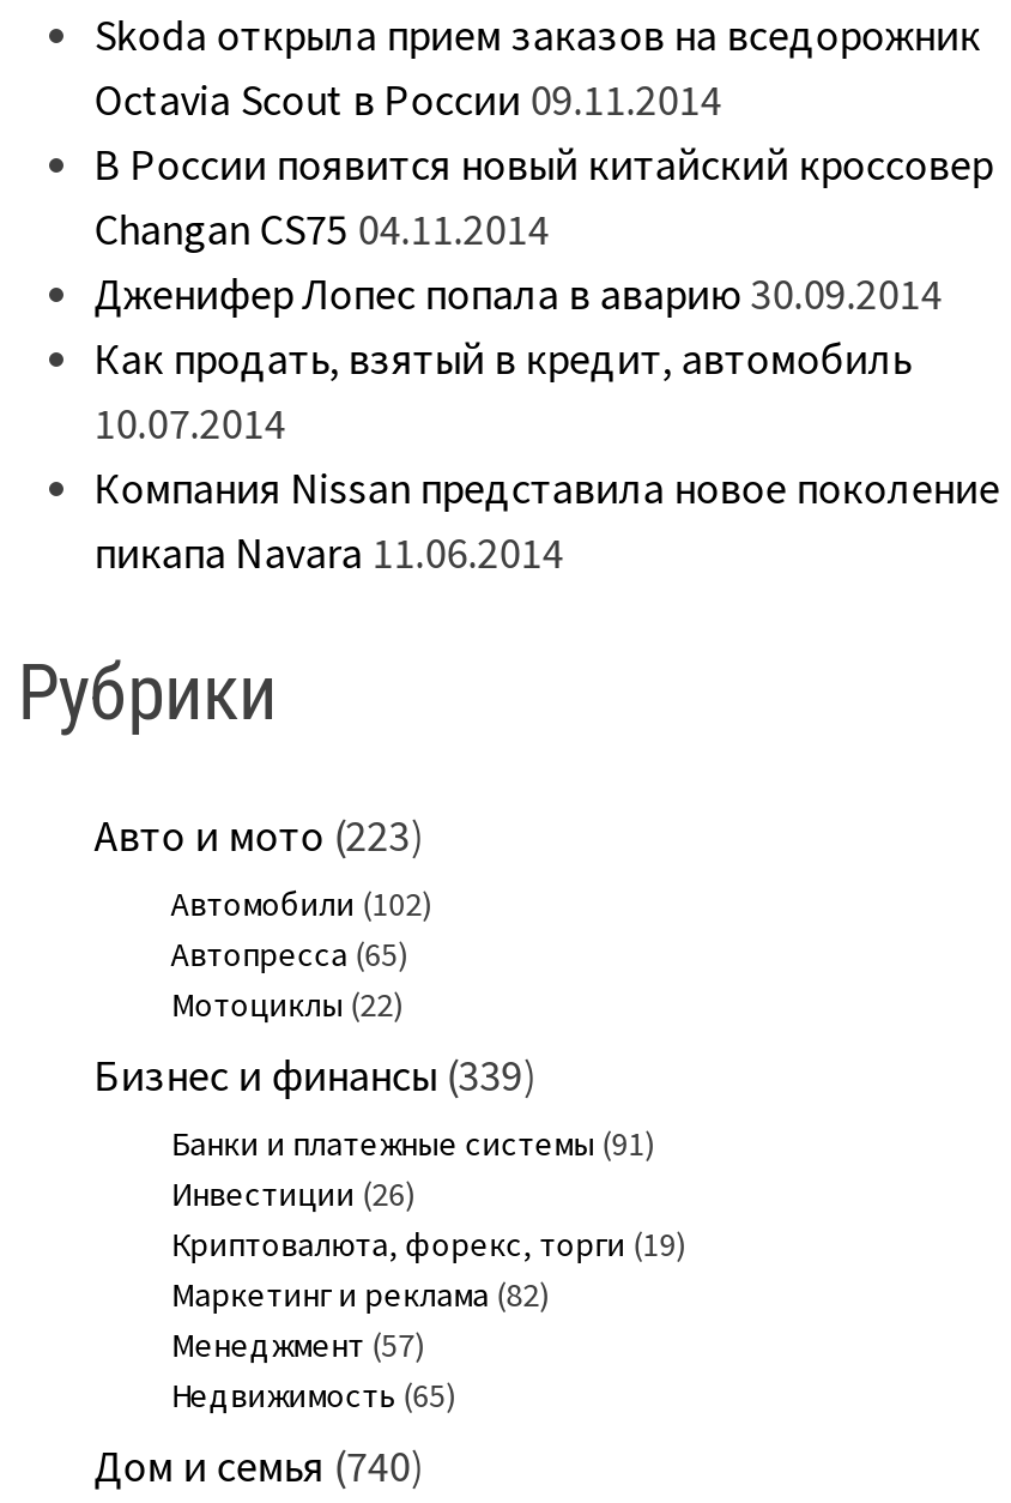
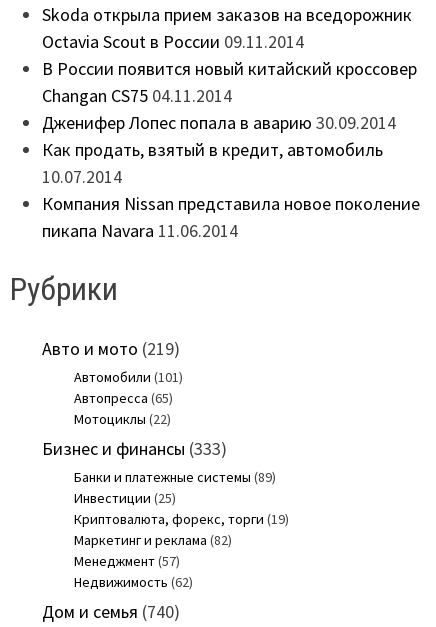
- Авто и мото (223)
+ Авто и мото (219)

- Автомобили (102)
+ Автомобили (101)

- Бизнес и финансы (339)
+ Бизнес и финансы (333)

- Банки и платежные системы (91)
+ Банки и платежные системы (89)

- Инвестиции (26)
+ Инвестиции (25)

- Недвижимость (65)
+ Недвижимость (62)
